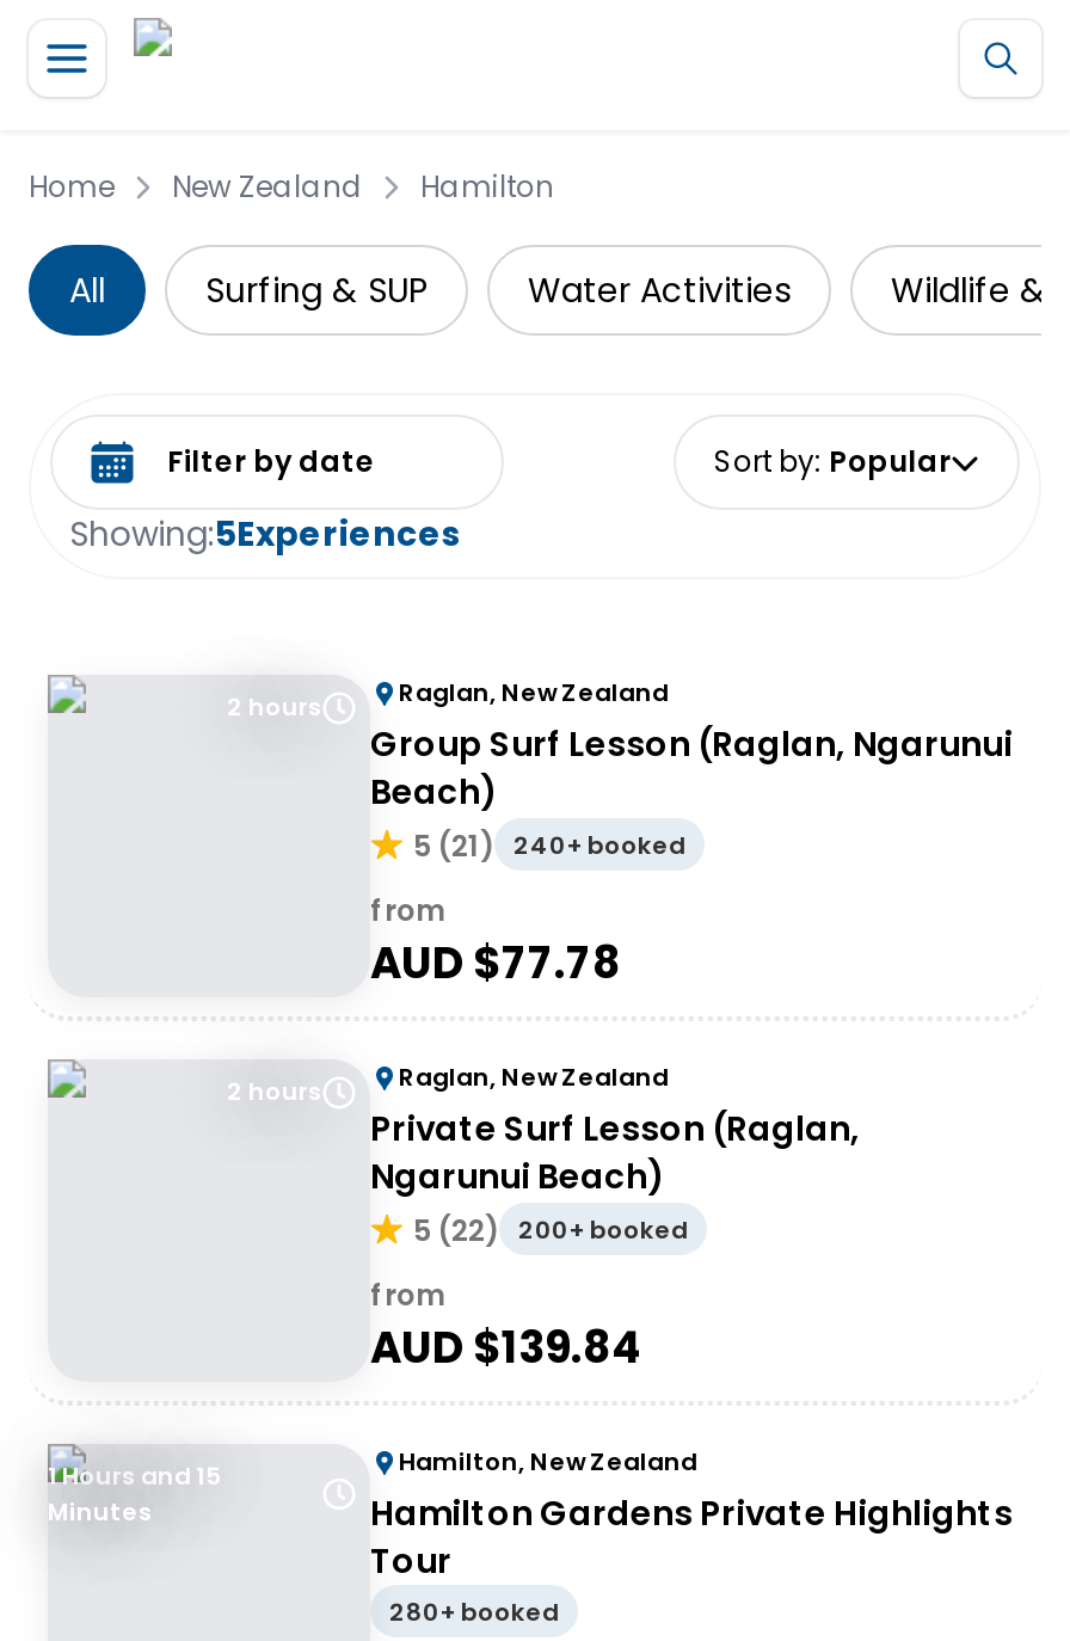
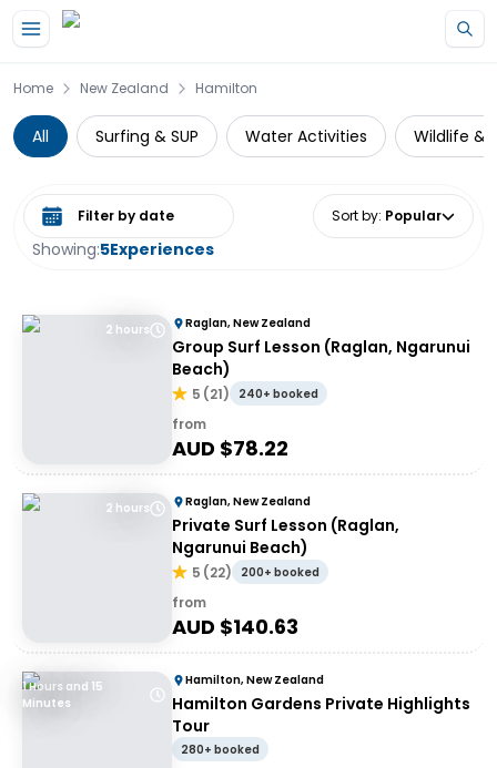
- AUD $77.78
+ AUD $78.22

- AUD $139.84
+ AUD $140.63
